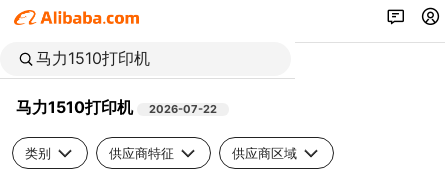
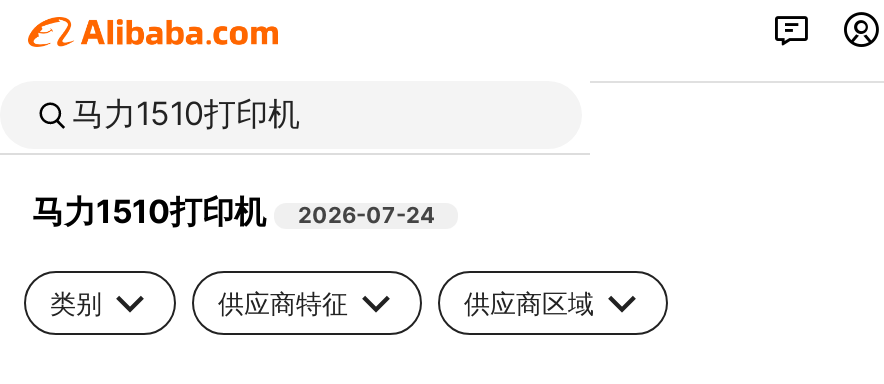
- 马力1510打印机 2026-07-22
+ 马力1510打印机 2026-07-24
